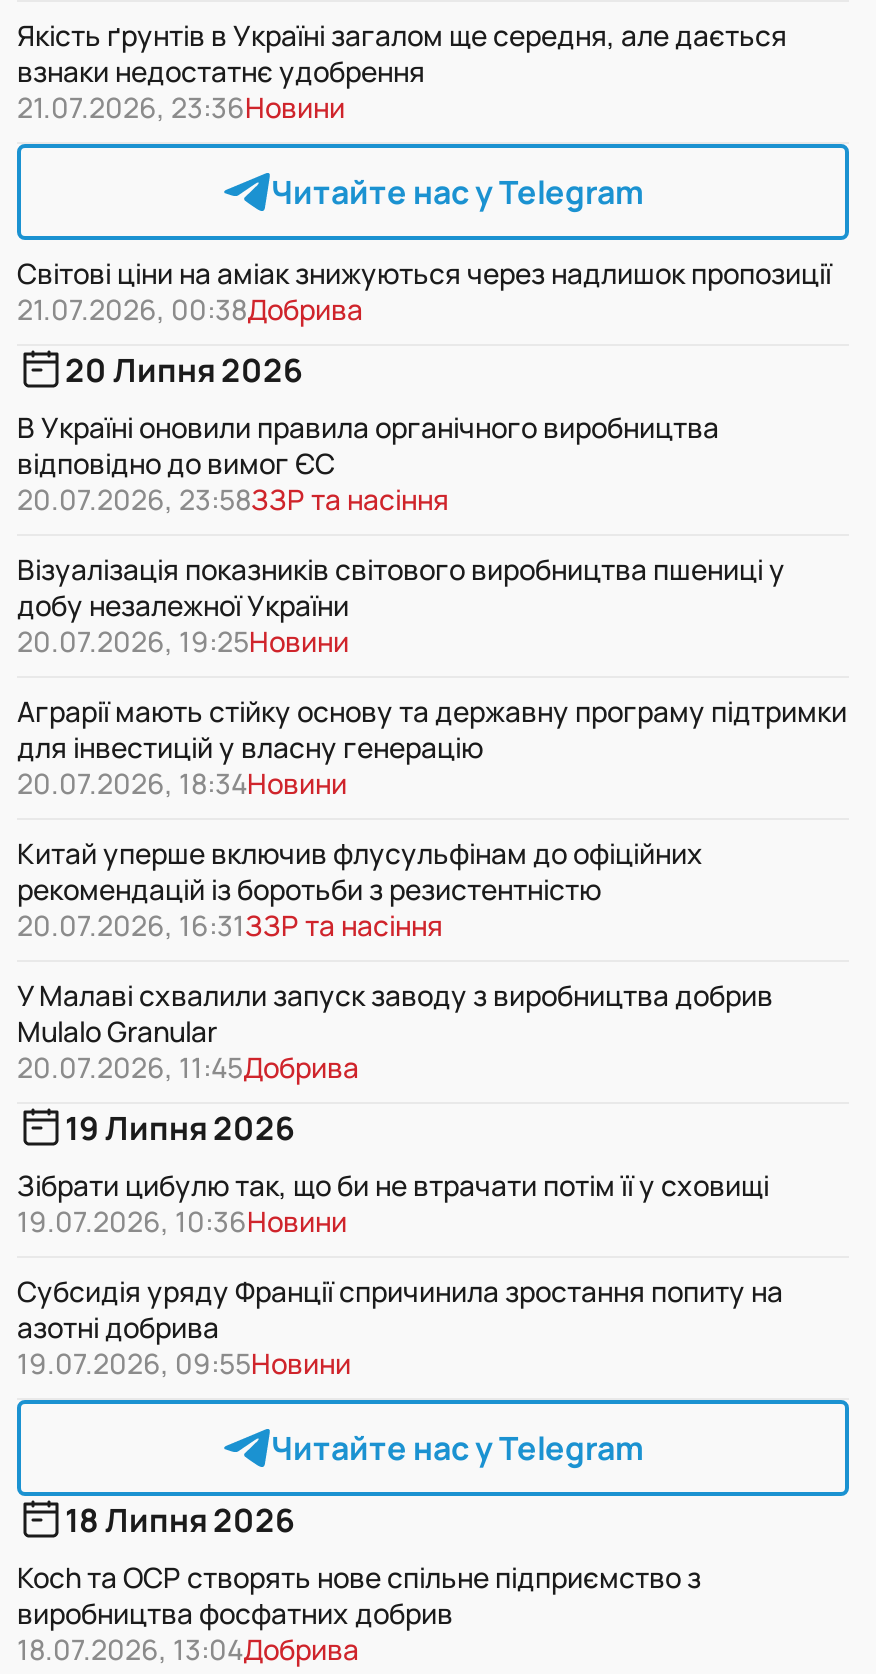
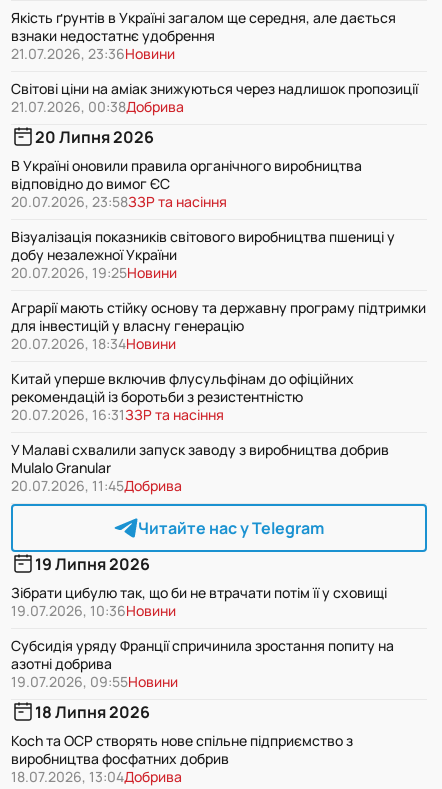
- Читайте нас у Telegram

+ Читайте нас у Telegram

- Читайте нас у Telegram
